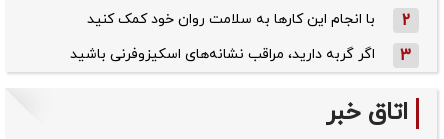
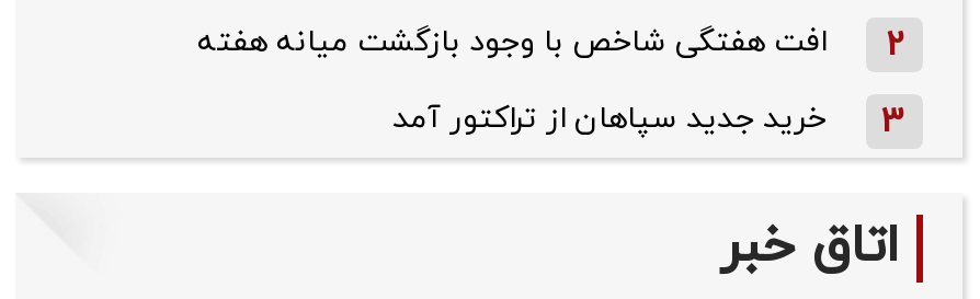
- با انجام این کارها به سلامت روان خود کمک کنید
+ افت هفتگی شاخص با وجود بازگشت میانه هفته

- اگر گربه دارید، مراقب نشانه‌های اسکیزوفرنی باشید
+ خرید جدید سپاهان از تراکتور آمد
